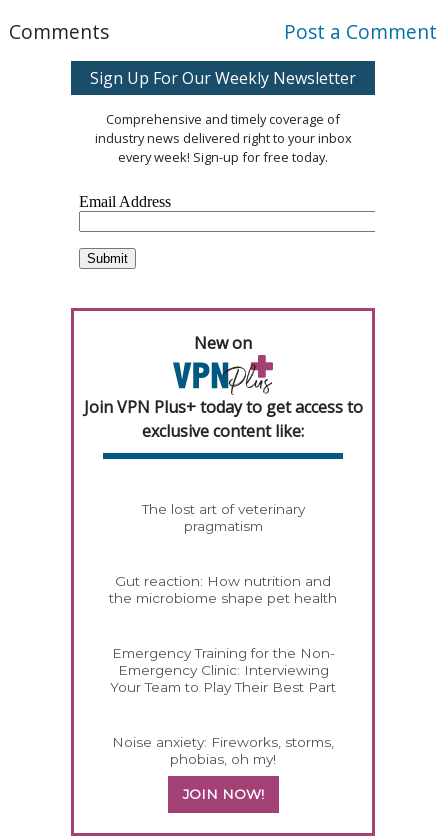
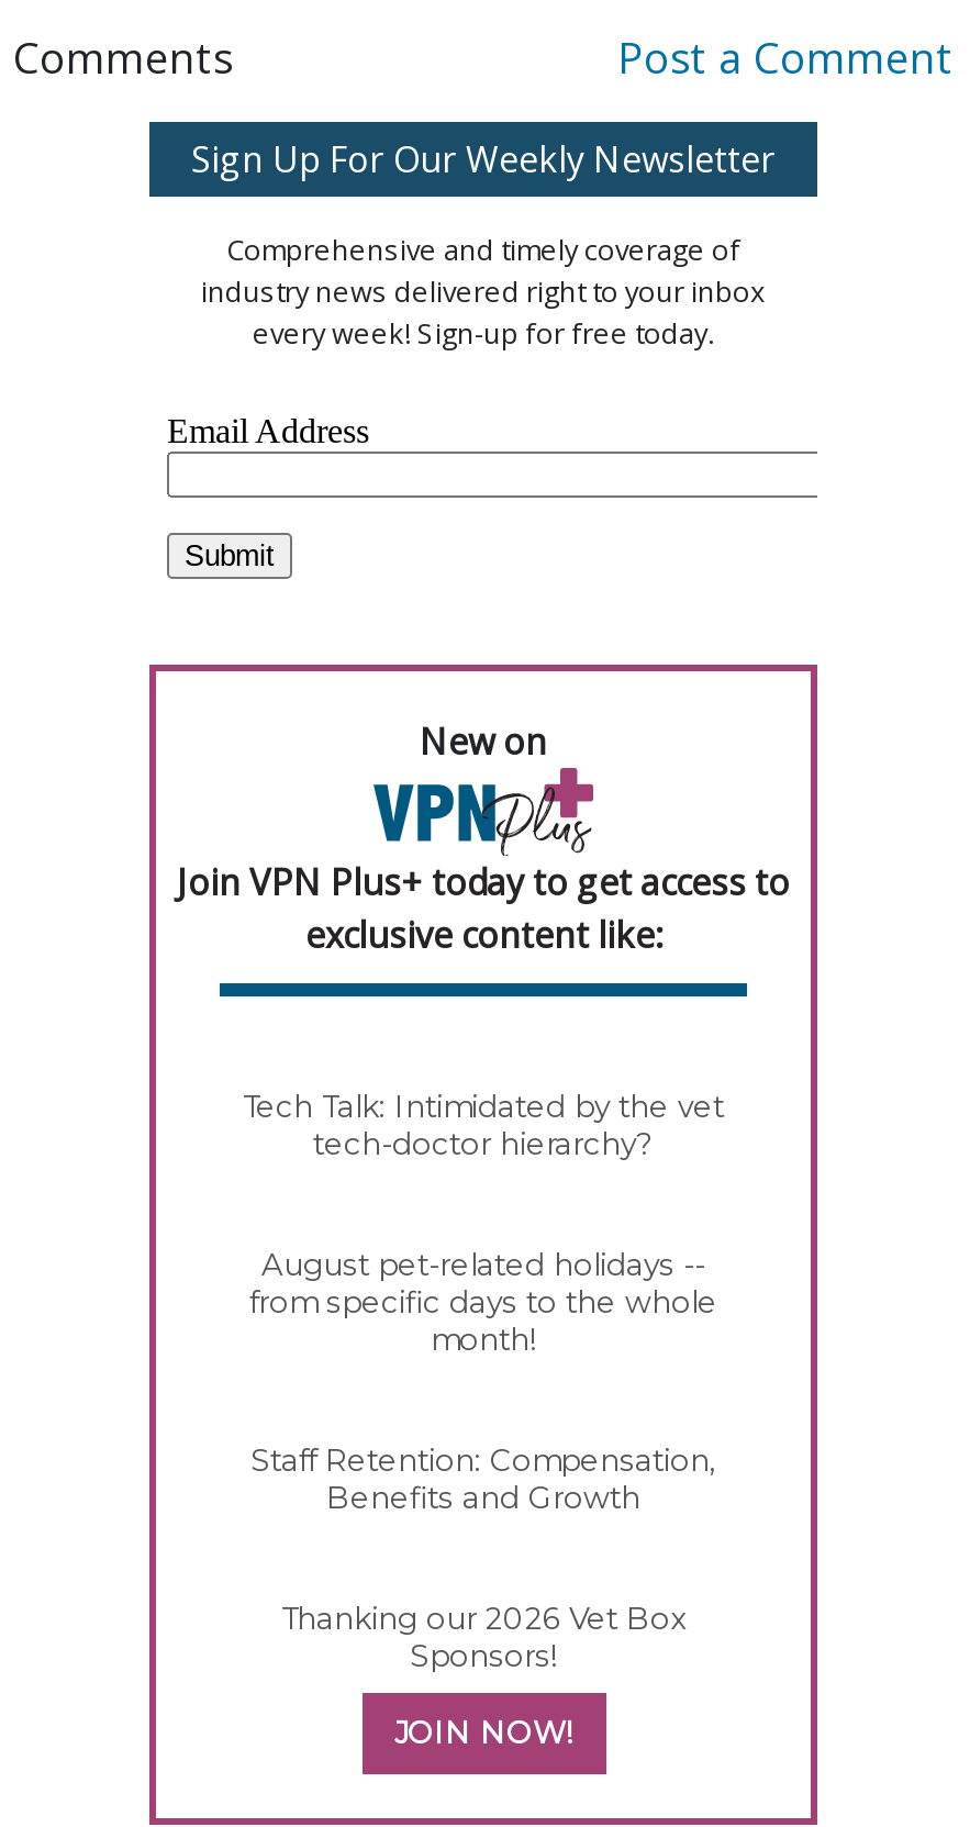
- The lost art of veterinary
- pragmatism
+ Tech Talk: Intimidated by the vet
+ tech-doctor hierarchy?

- Gut reaction: How nutrition and
- the microbiome shape pet health
+ August pet-related holidays --
+ from specific days to the whole
+ month!

- Emergency Training for the Non-
- Emergency Clinic: Interviewing
- Your Team to Play Their Best Part
+ Staff Retention: Compensation,
+ Benefits and Growth

- Noise anxiety: Fireworks, storms,
- phobias, oh my!
+ Thanking our 2026 Vet Box
+ Sponsors!
